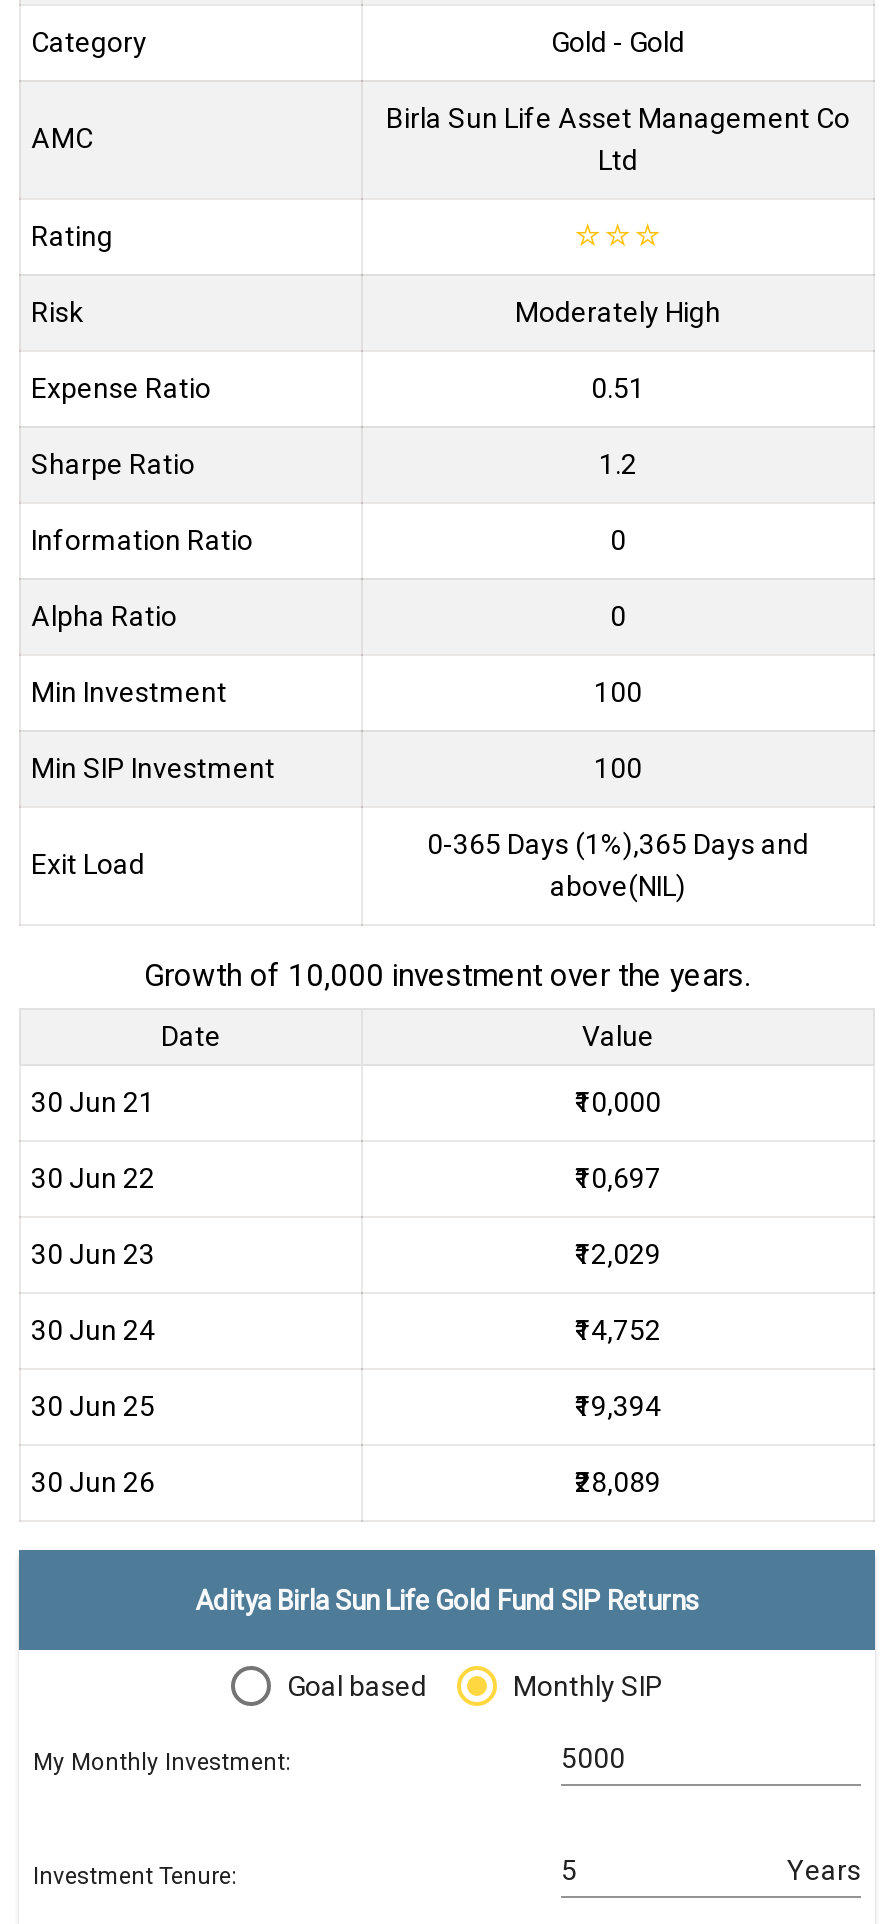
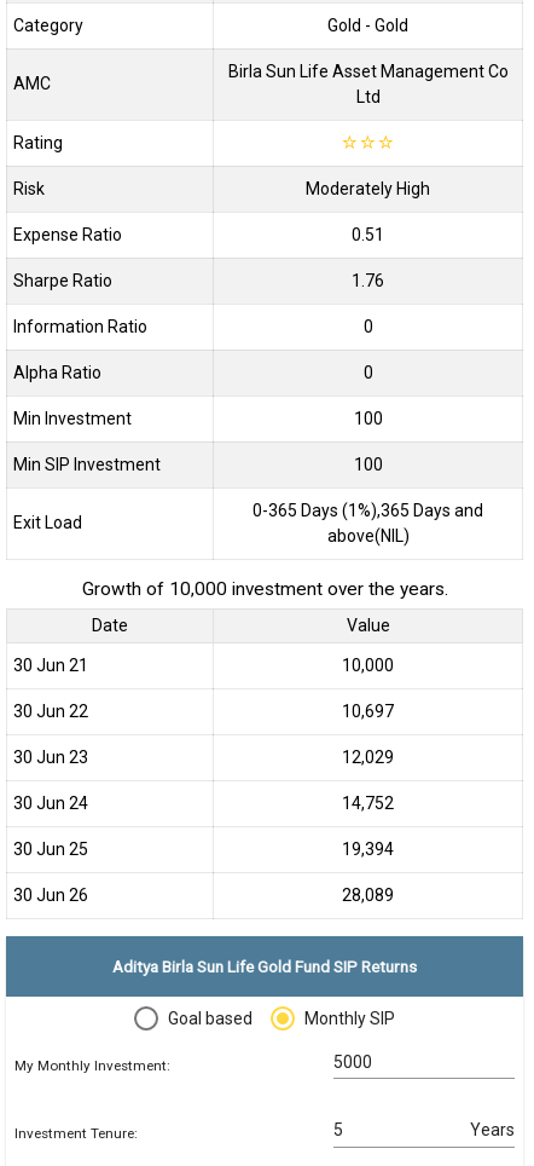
- 1.2
+ 1.76
